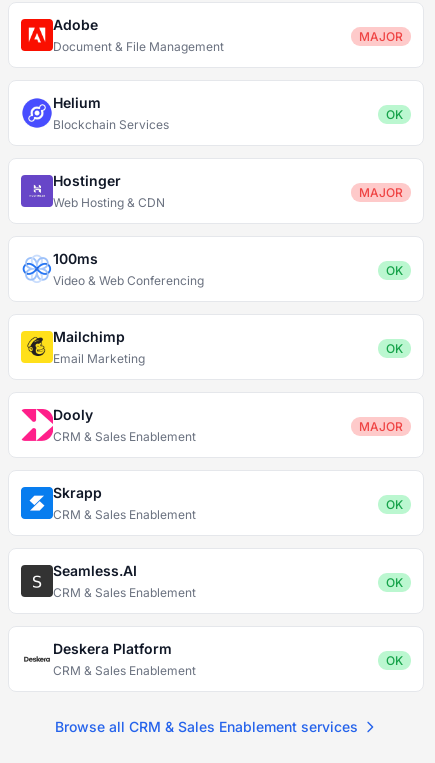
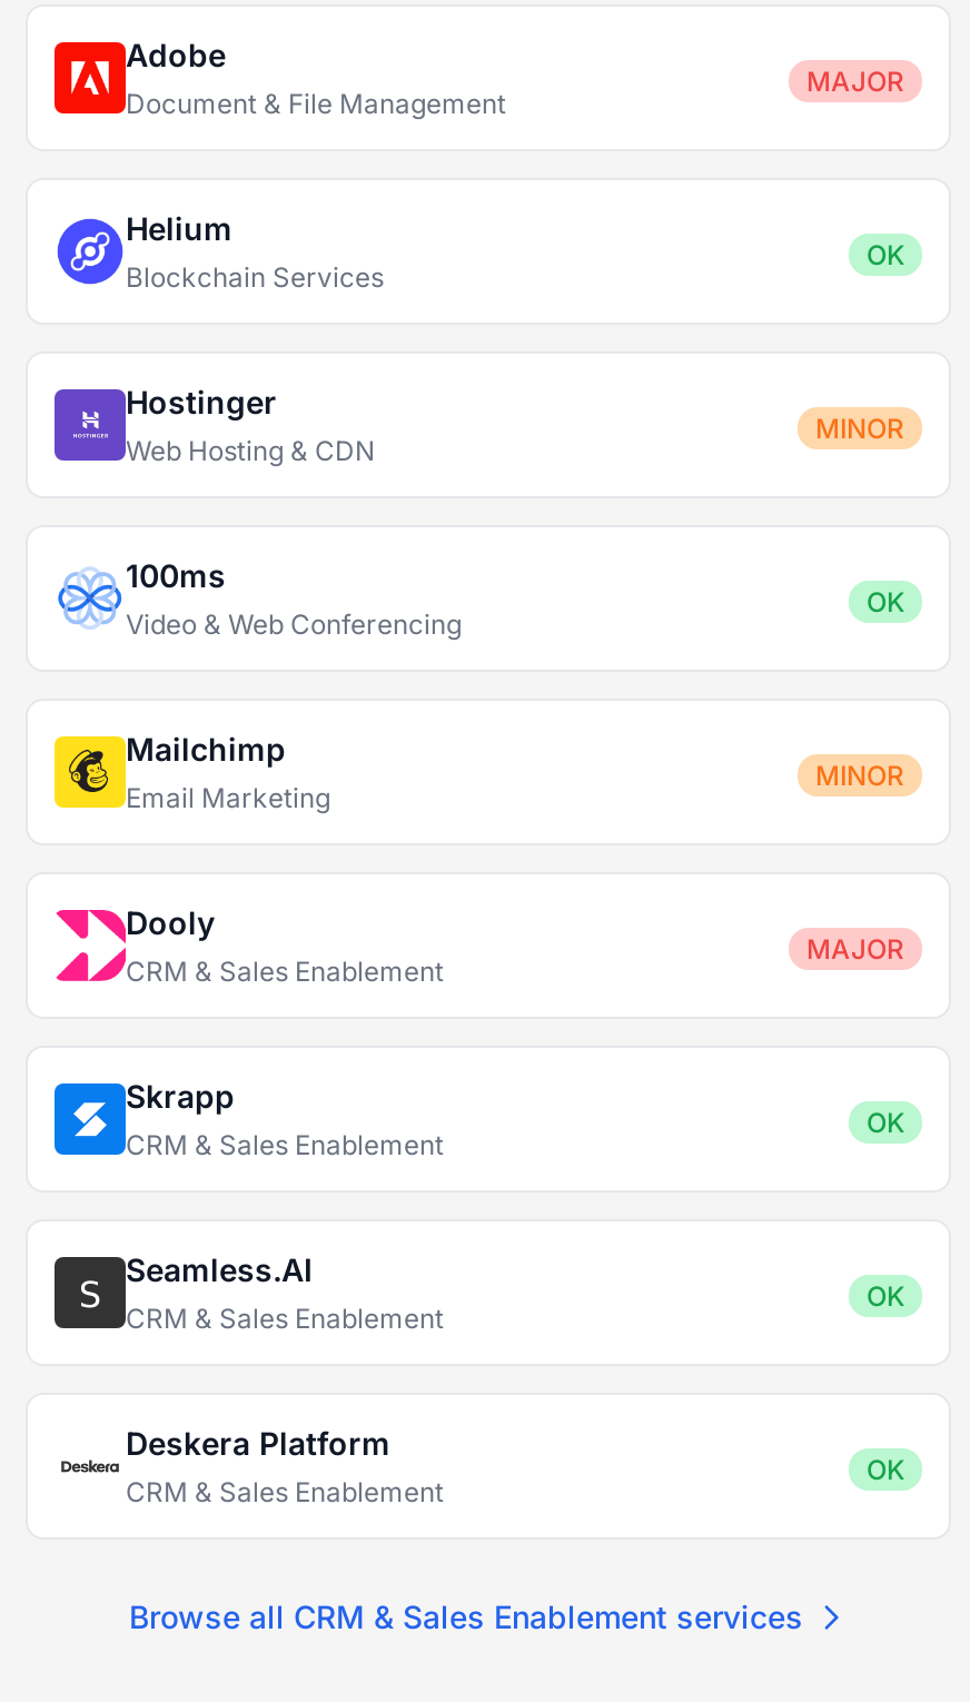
- MAJOR
+ MINOR

- OK
+ MINOR
